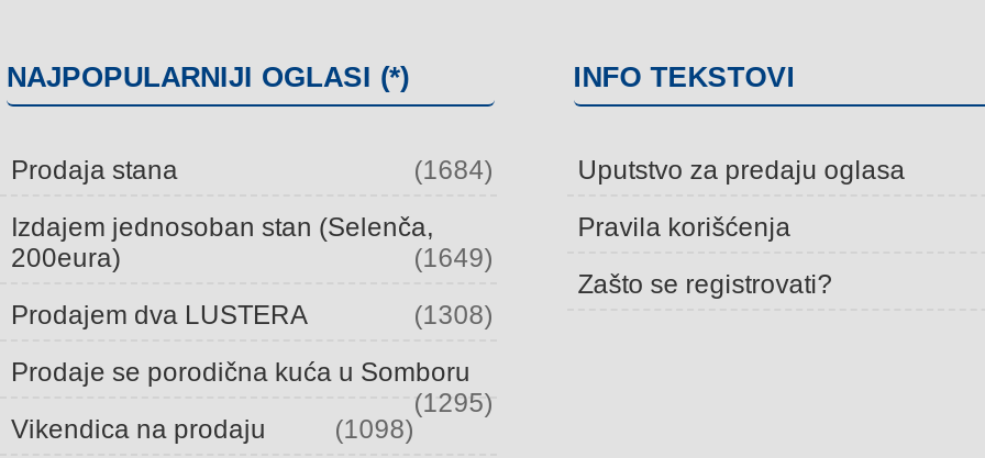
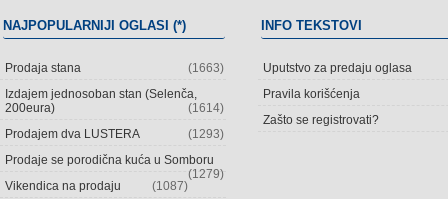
- (1684)
+ (1663)

- (1649)
+ (1614)

- (1308)
+ (1293)

- (1295)
+ (1279)

- (1098)
+ (1087)
